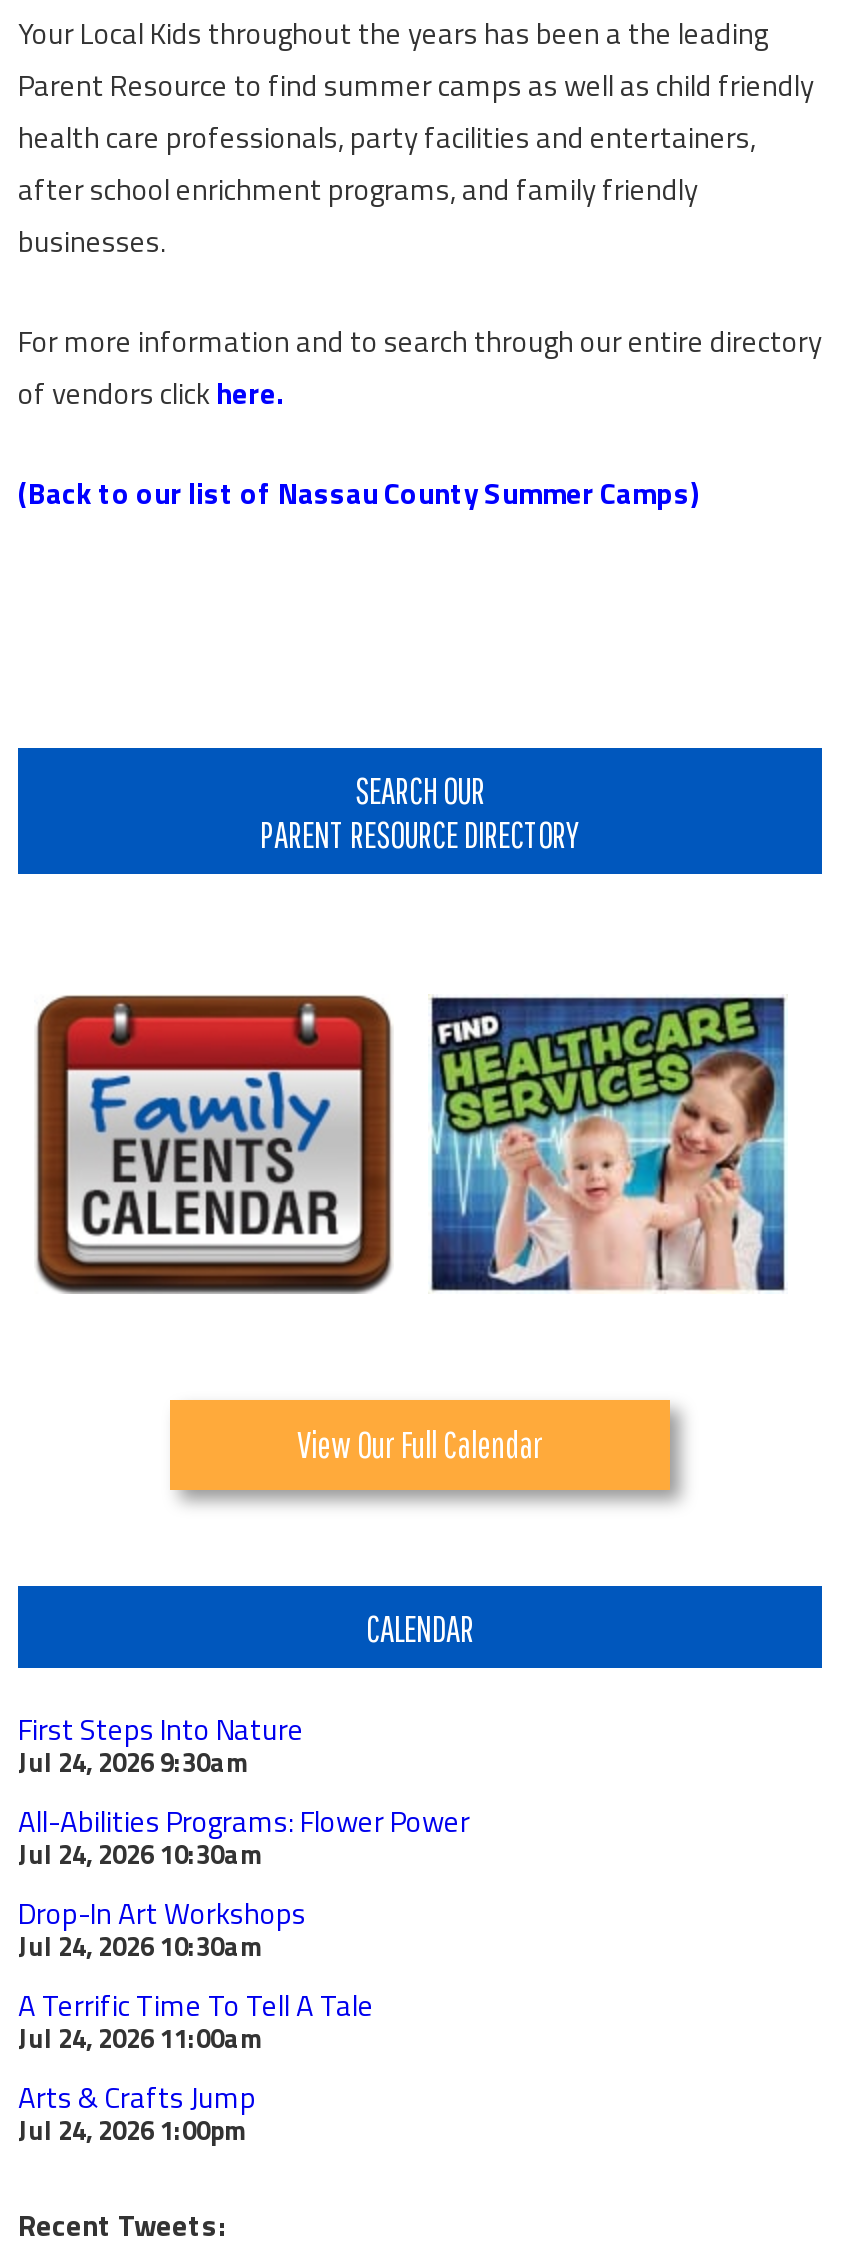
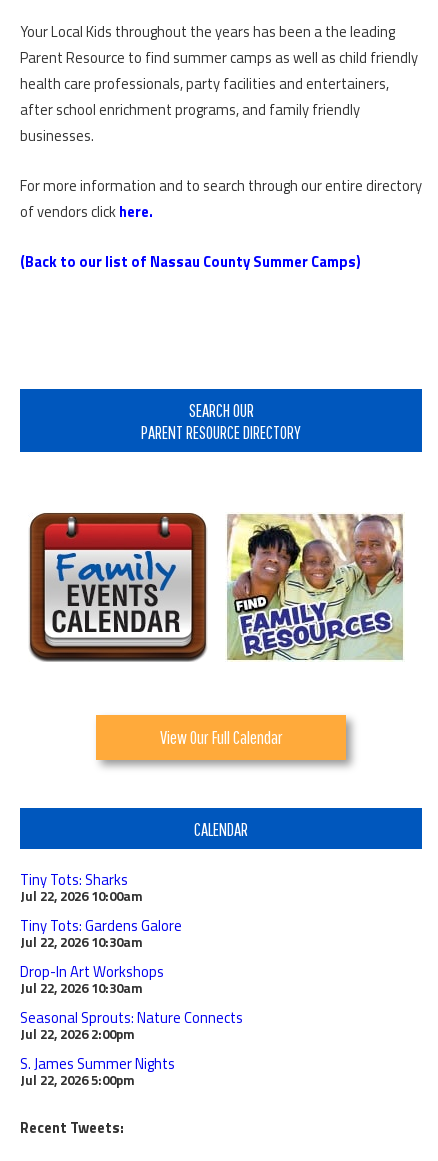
- [image]
+ [image]

- First Steps Into Nature
- Jul 24, 2026 9:30am
- All-Abilities Programs: Flower Power
- Jul 24, 2026 10:30am
+ Tiny Tots: Sharks
+ Jul 22, 2026 10:00am
+ Tiny Tots: Gardens Galore
+ Jul 22, 2026 10:30am

- Jul 24, 2026 10:30am
- A Terrific Time To Tell A Tale
- Jul 24, 2026 11:00am
- Arts & Crafts Jump
- Jul 24, 2026 1:00pm
+ Jul 22, 2026 10:30am
+ Seasonal Sprouts: Nature Connects
+ Jul 22, 2026 2:00pm
+ S. James Summer Nights
+ Jul 22, 2026 5:00pm
